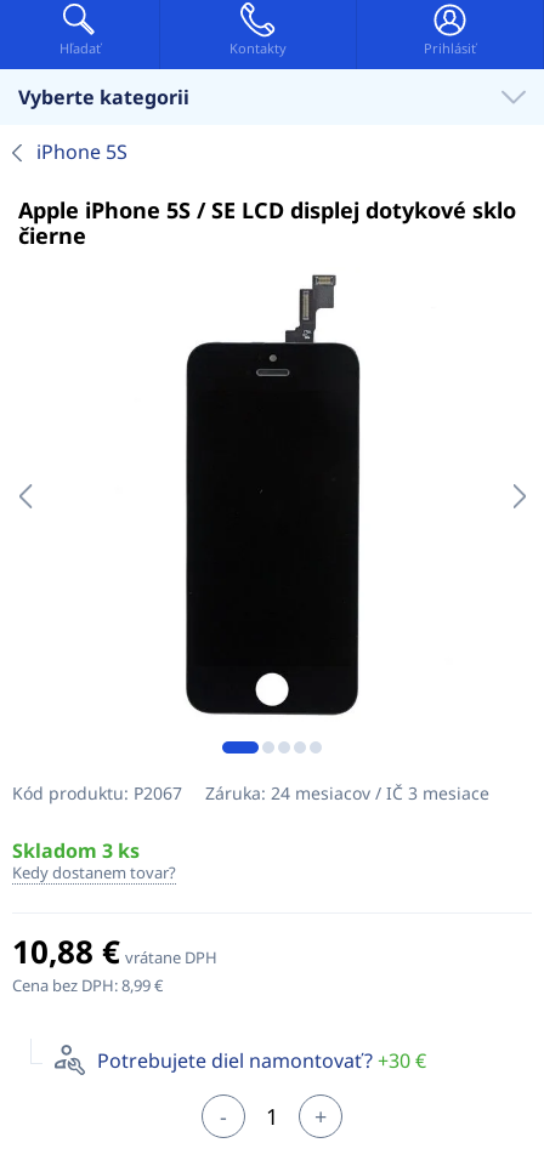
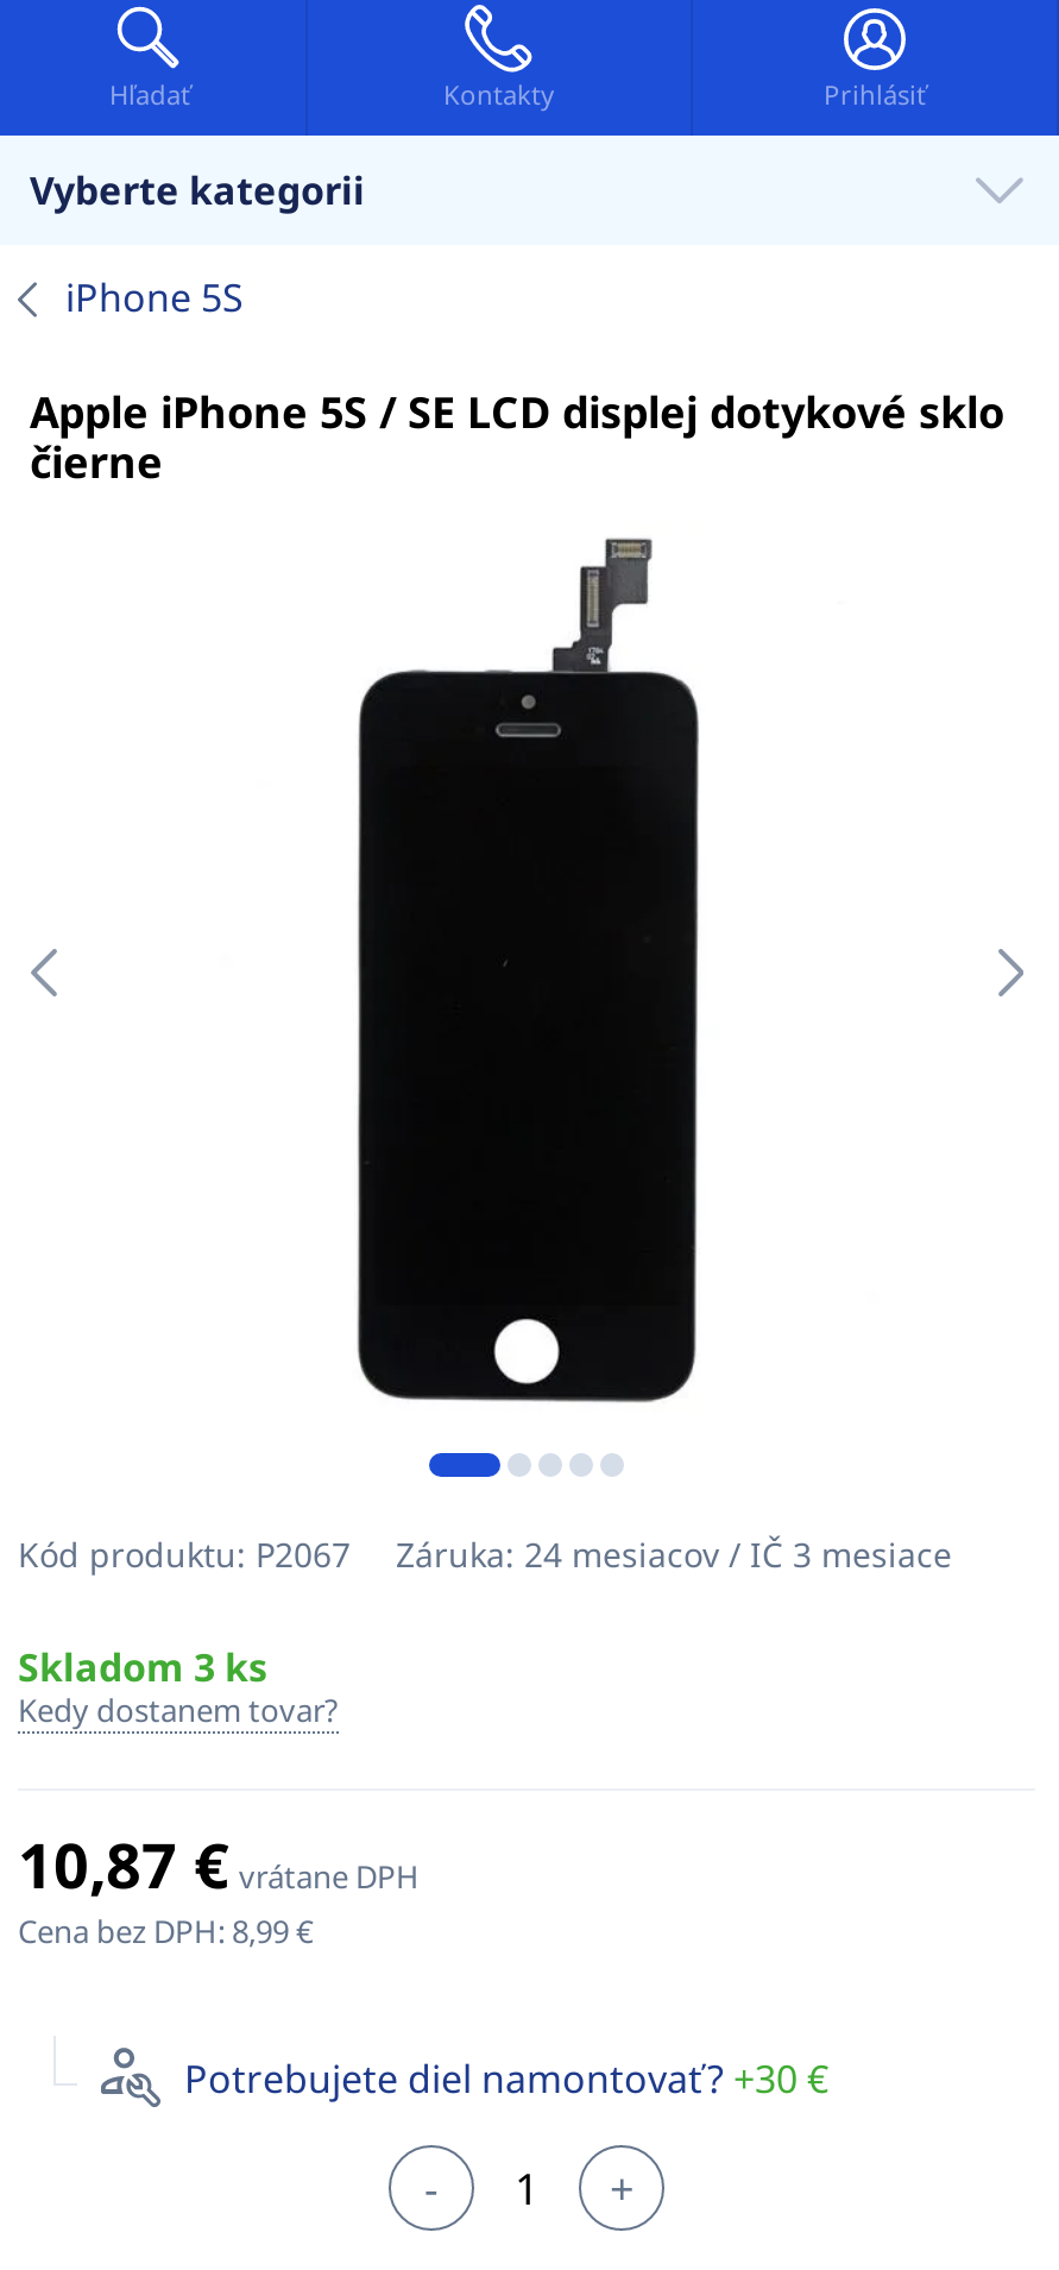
- 10,88 € vrátane DPH
+ 10,87 € vrátane DPH
